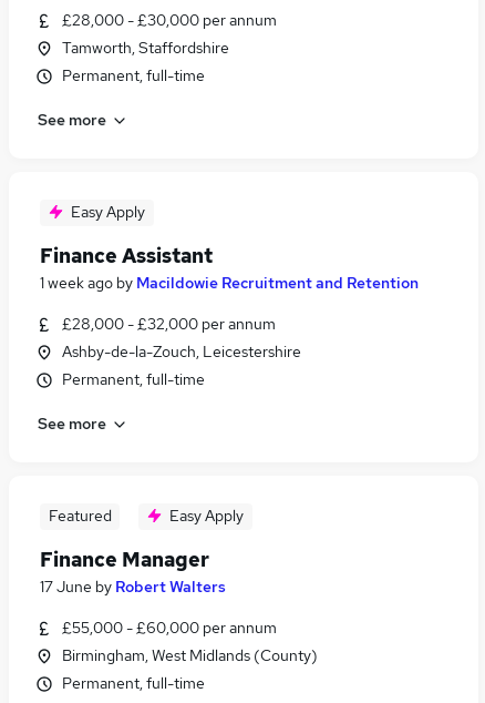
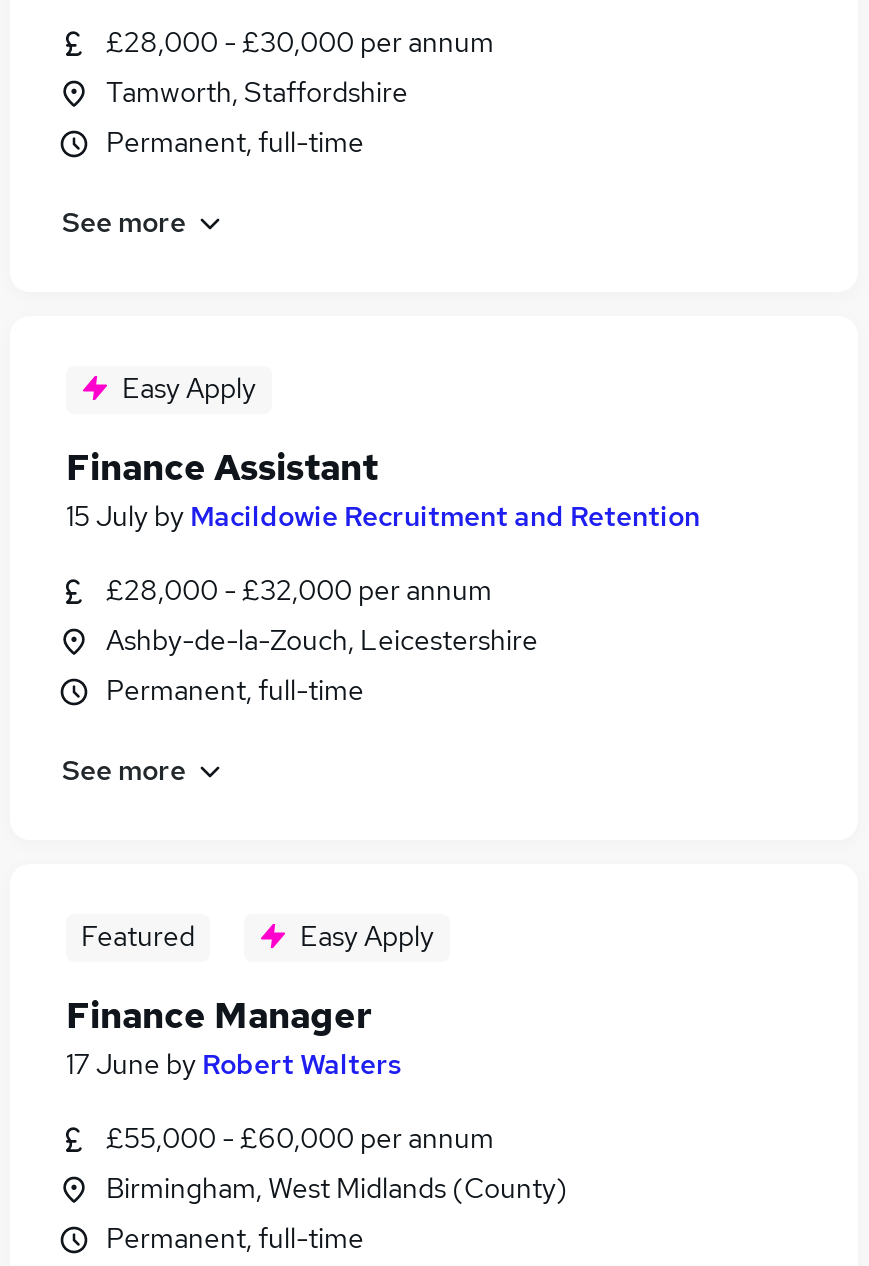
- 1 week ago by Macildowie Recruitment and Retention
+ 15 July by Macildowie Recruitment and Retention
